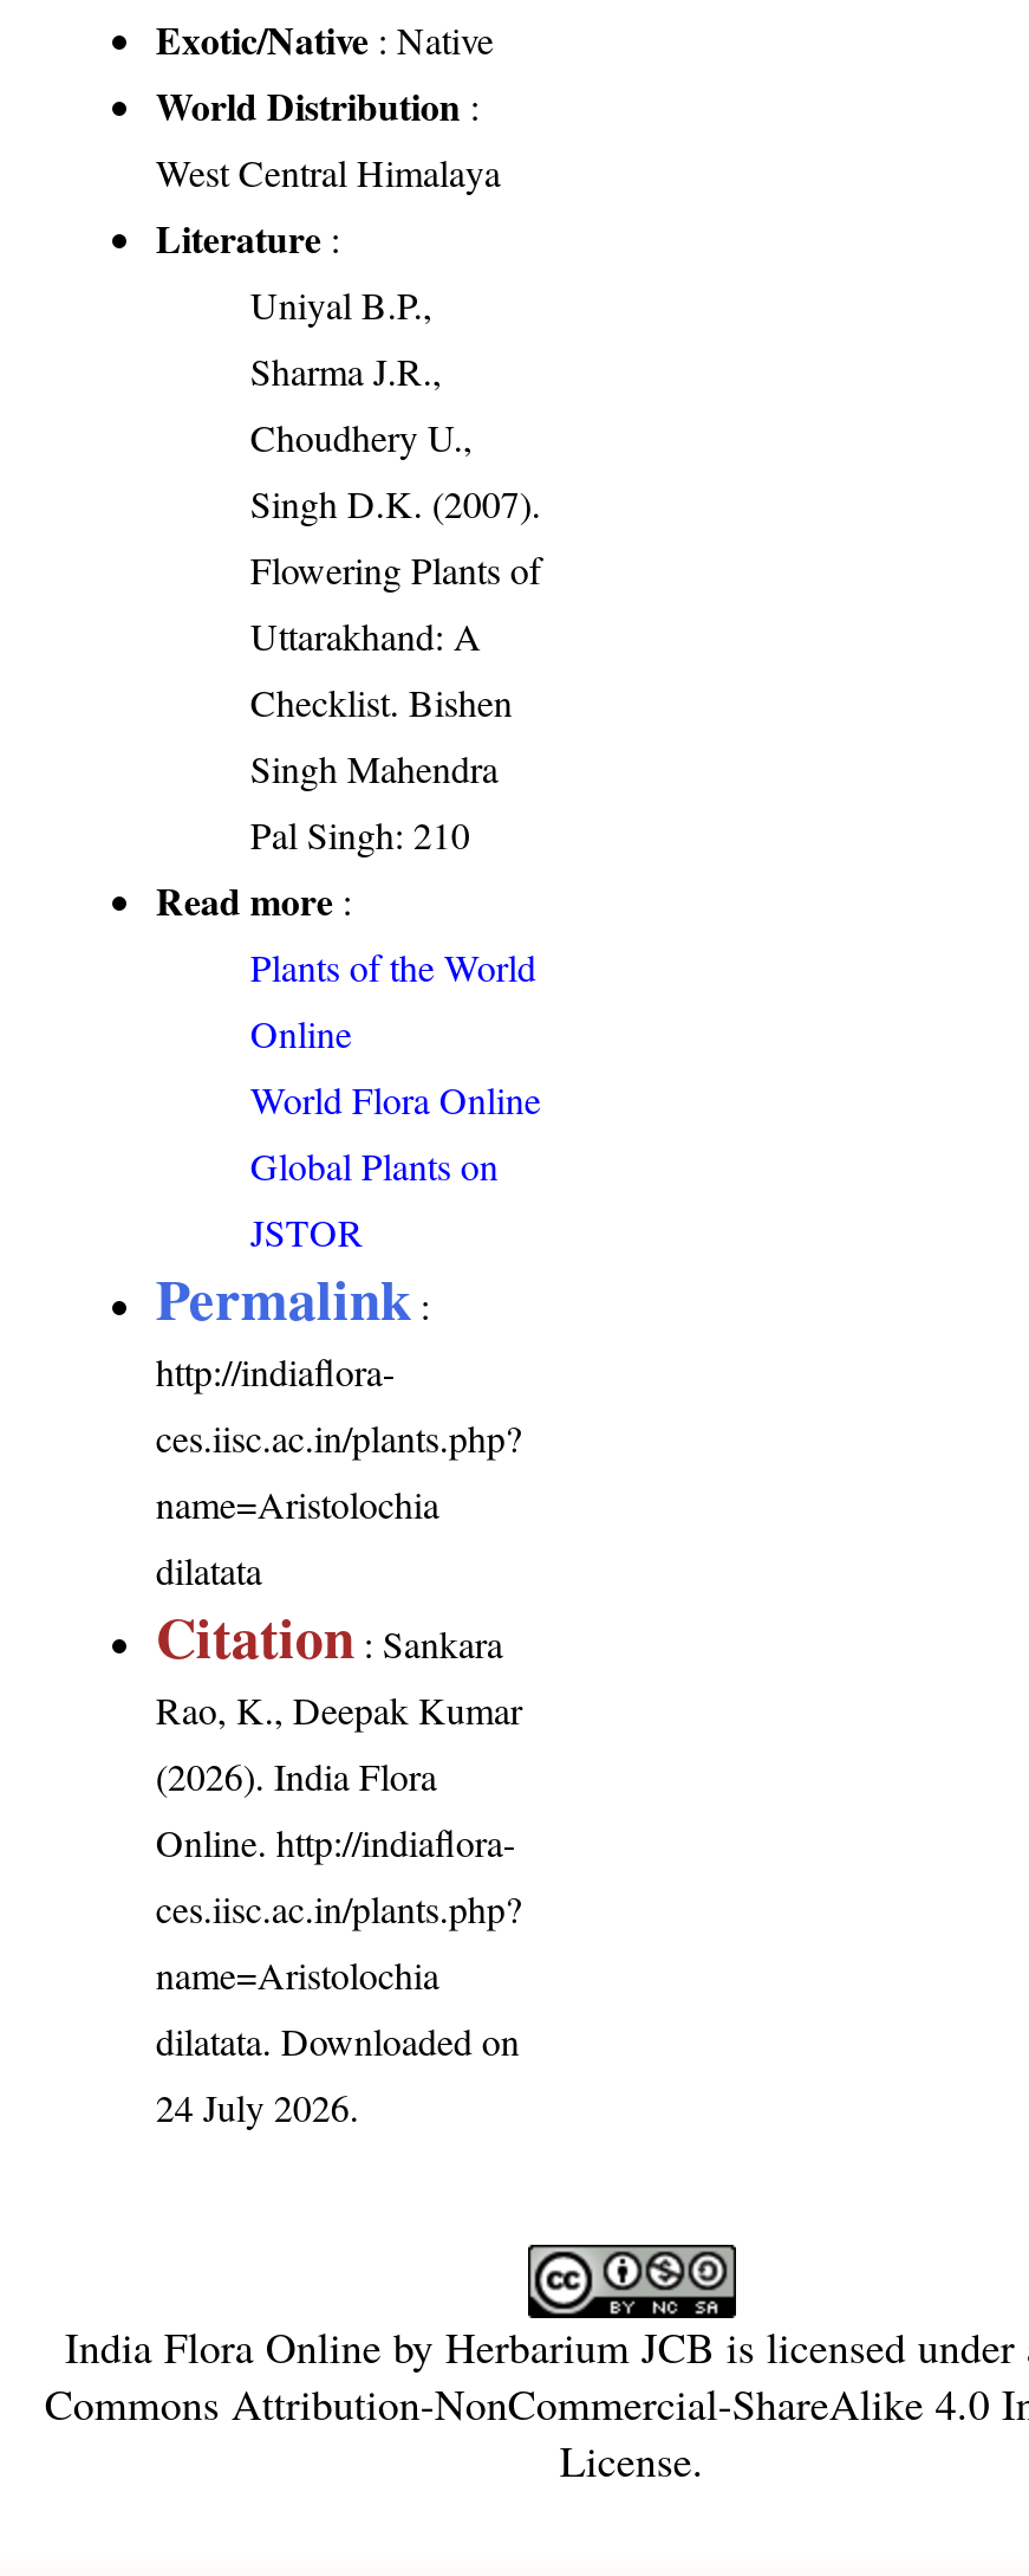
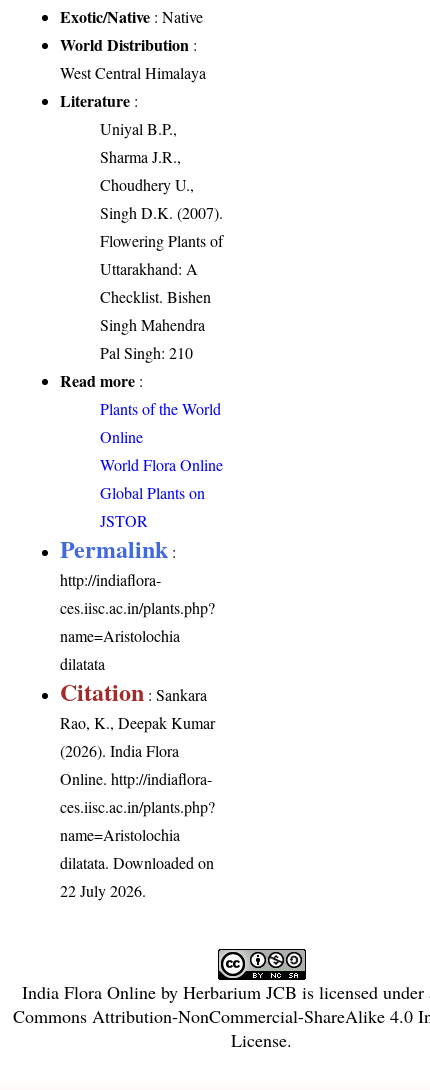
- 24 July 2026.
+ 22 July 2026.
